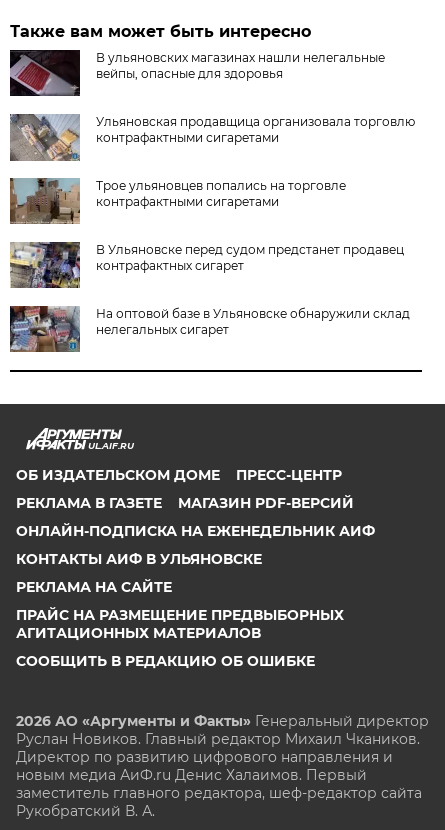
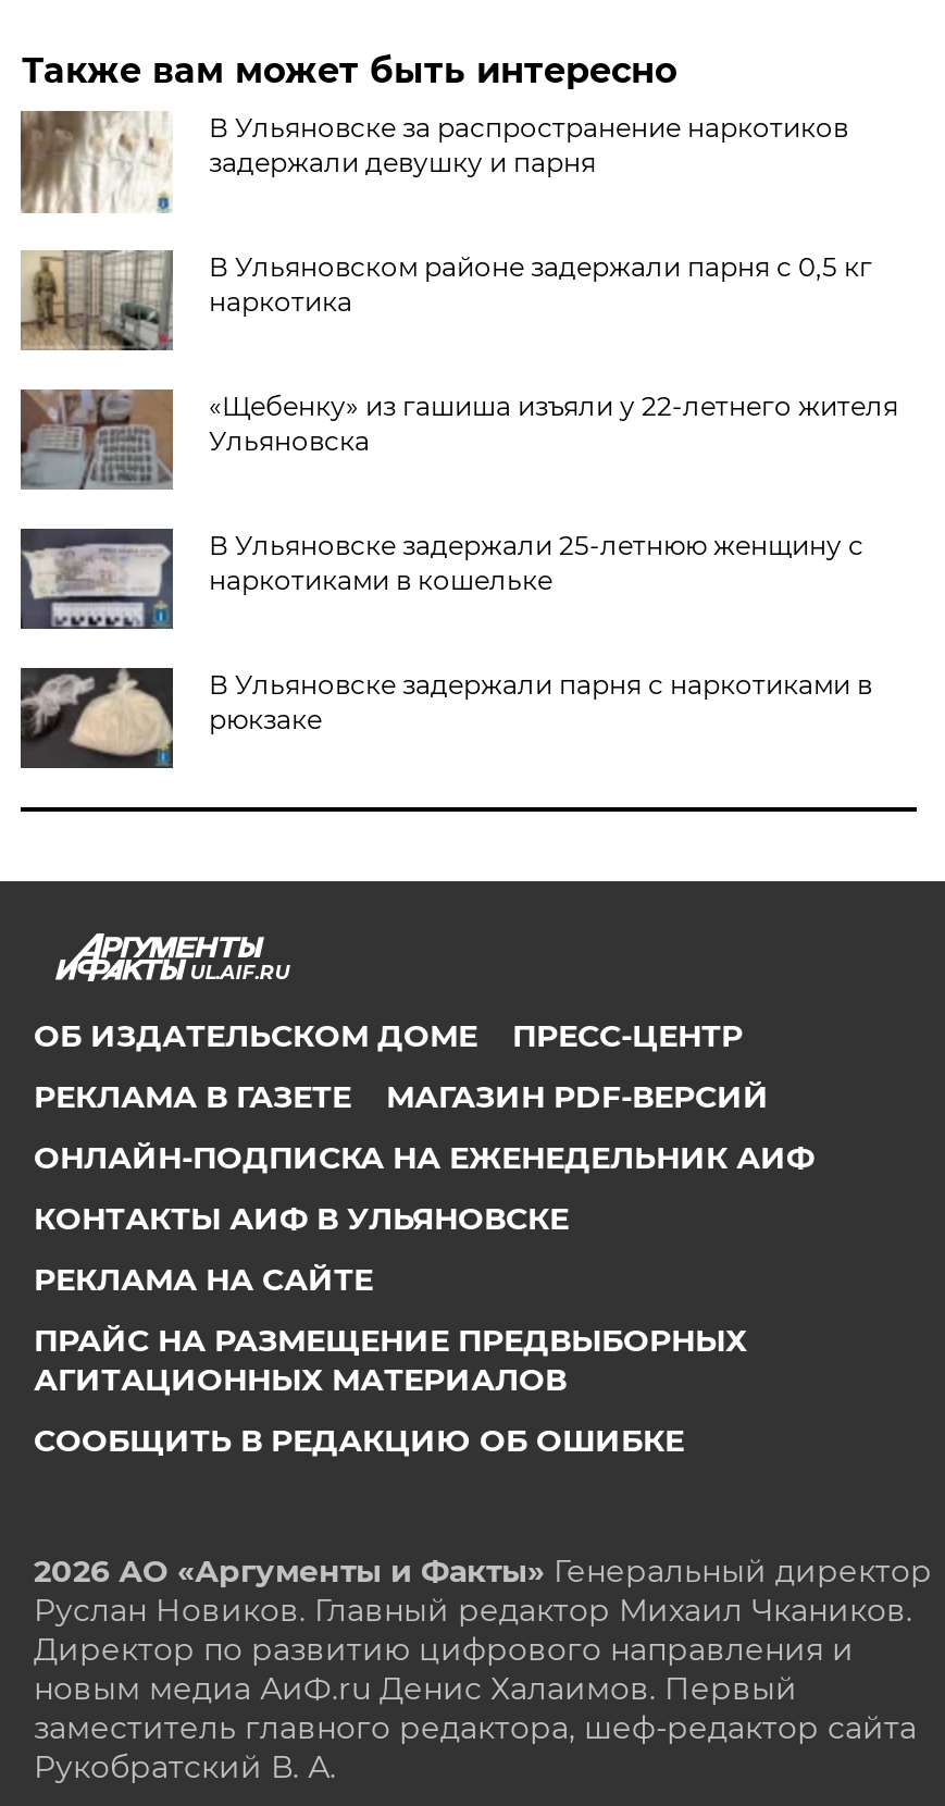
- [image]
- В ульяновских магазинах нашли нелегальные
- вейпы, опасные для здоровья
+ [image]
+ В Ульяновске за распространение наркотиков
+ задержали девушку и парня

- [image]
- Ульяновская продавщица организовала торговлю
- контрафактными сигаретами
+ [image]
+ В Ульяновском районе задержали парня с 0,5 кг
+ наркотика

- [image]
- Трое ульяновцев попались на торговле
- контрафактными сигаретами
+ [image]
+ «Щебенку» из гашиша изъяли у 22-летнего жителя
+ Ульяновска

- [image]
- В Ульяновске перед судом предстанет продавец
- контрафактных сигарет
+ [image]
+ В Ульяновске задержали 25-летнюю женщину с
+ наркотиками в кошельке

- [image]
- На оптовой базе в Ульяновске обнаружили склад
- нелегальных сигарет
+ [image]
+ В Ульяновске задержали парня с наркотиками в
+ рюкзаке
